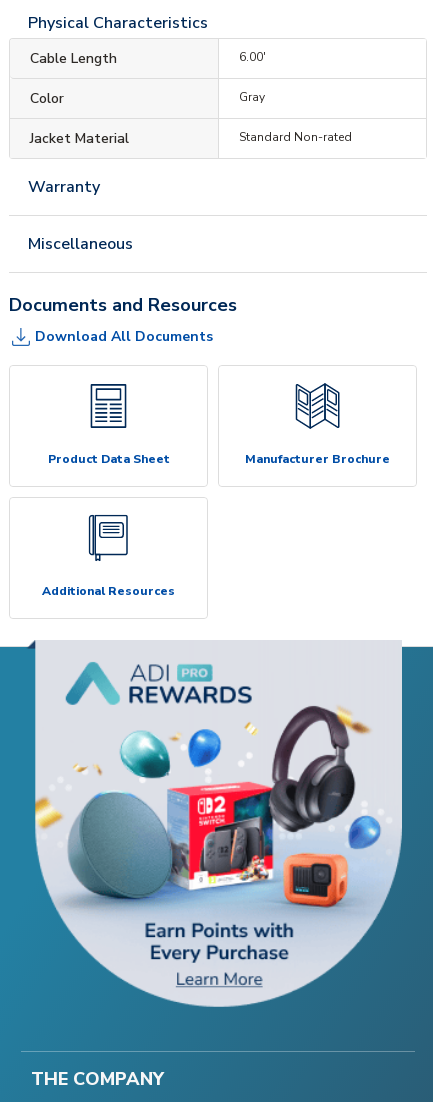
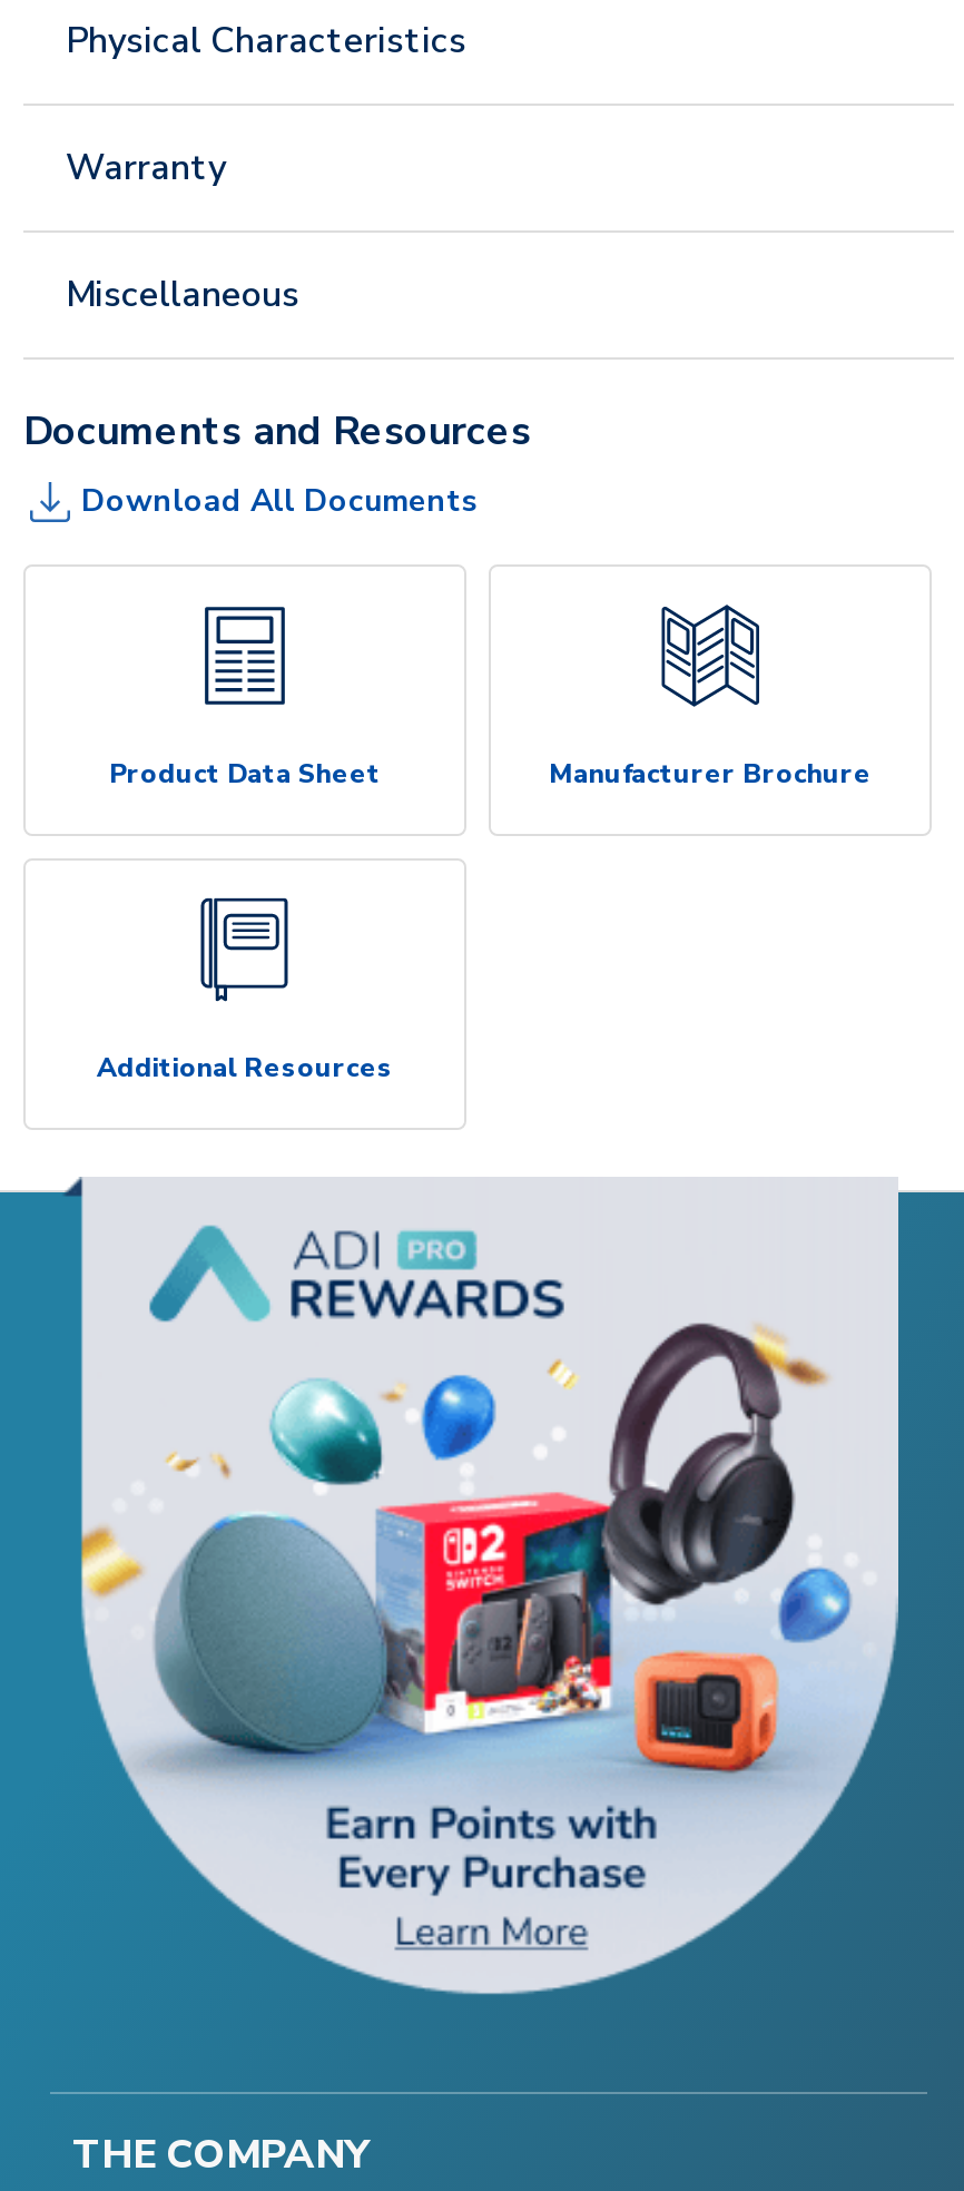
- Cable Length
- 6.00'
- Color
- Gray
- Jacket Material
- Standard Non-rated
